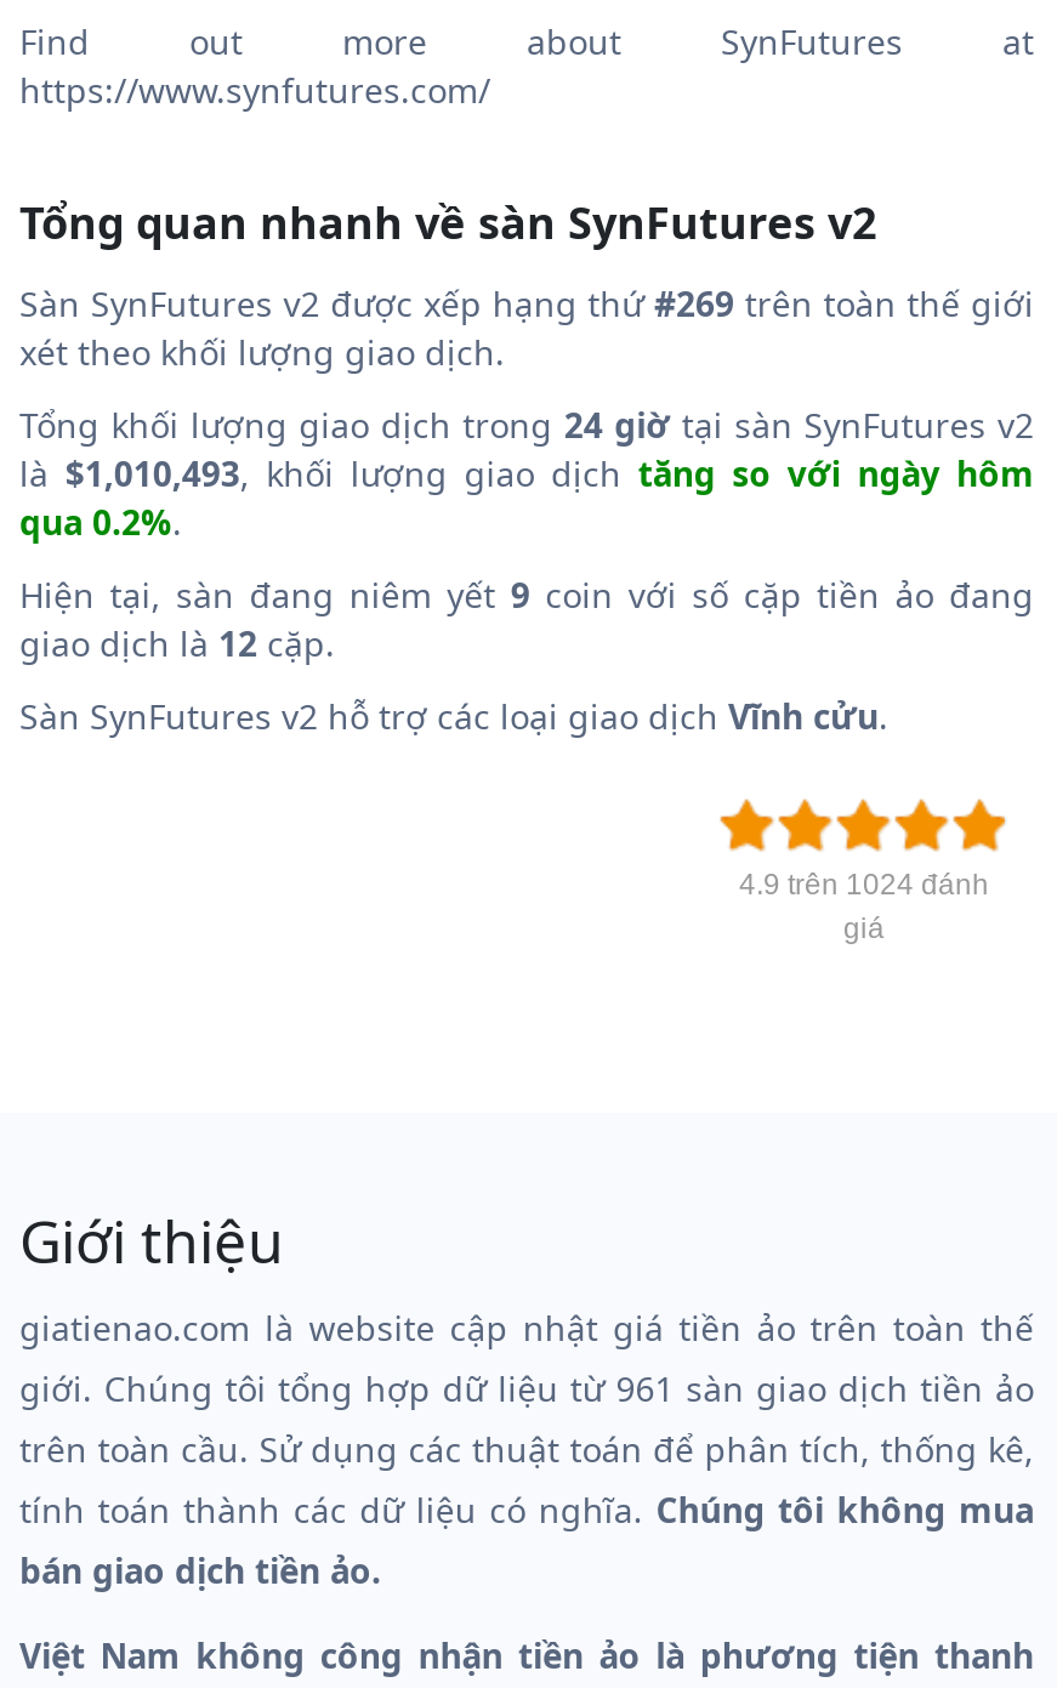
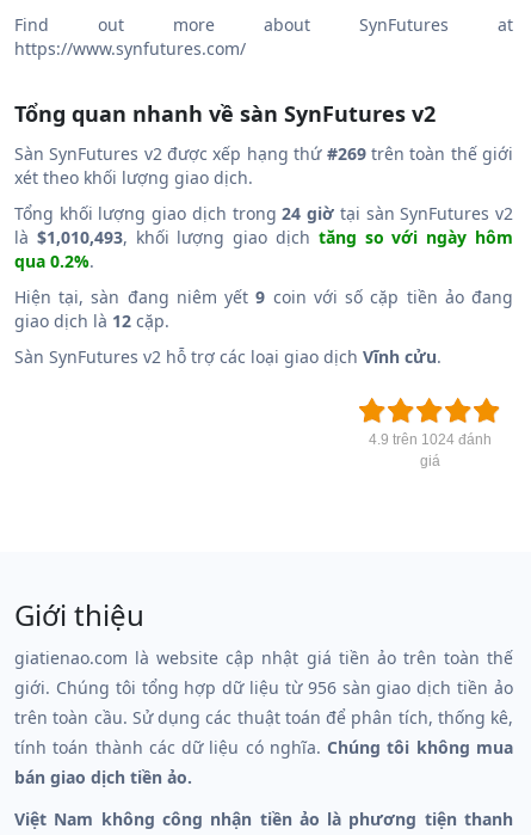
- giới. Chúng tôi tổng hợp dữ liệu từ 961 sàn giao dịch tiền ảo
+ giới. Chúng tôi tổng hợp dữ liệu từ 956 sàn giao dịch tiền ảo
